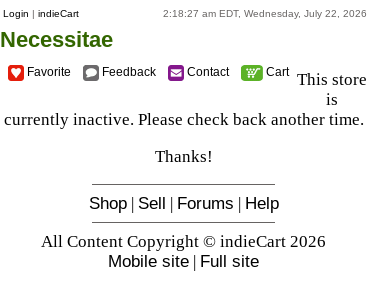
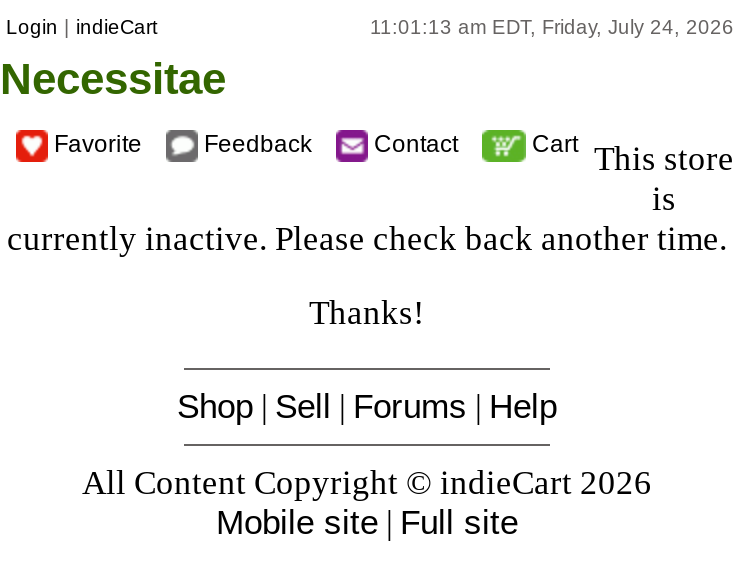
- 2:18:27 am EDT, Wednesday, July 22, 2026
+ 11:01:13 am EDT, Friday, July 24, 2026
